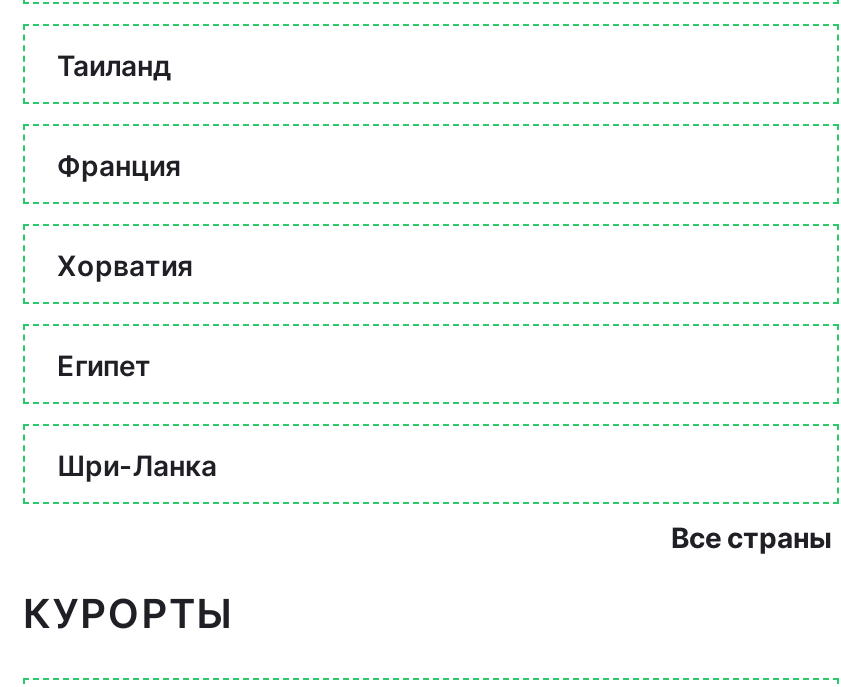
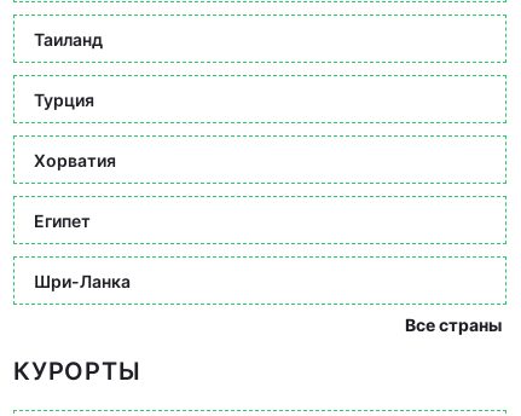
- Франция
+ Турция
